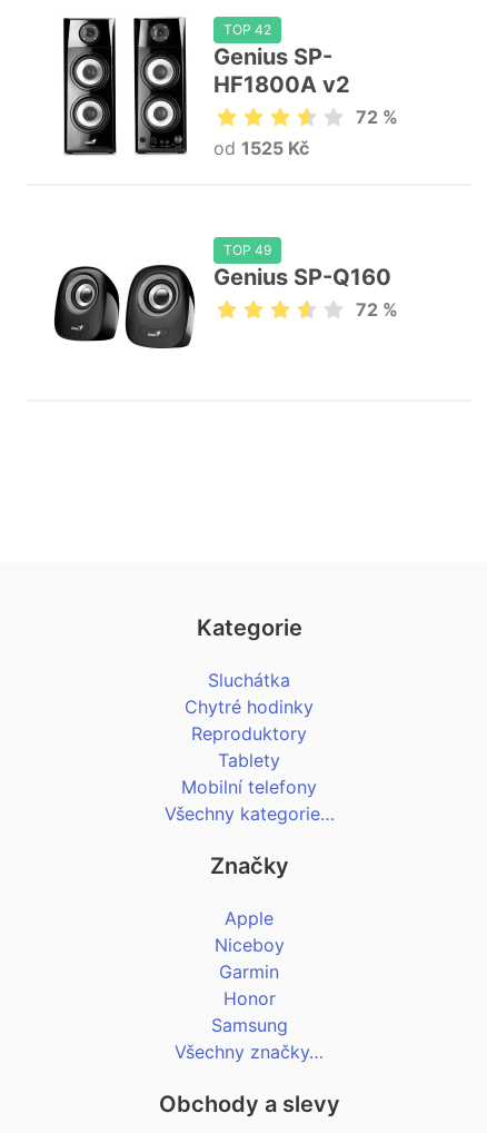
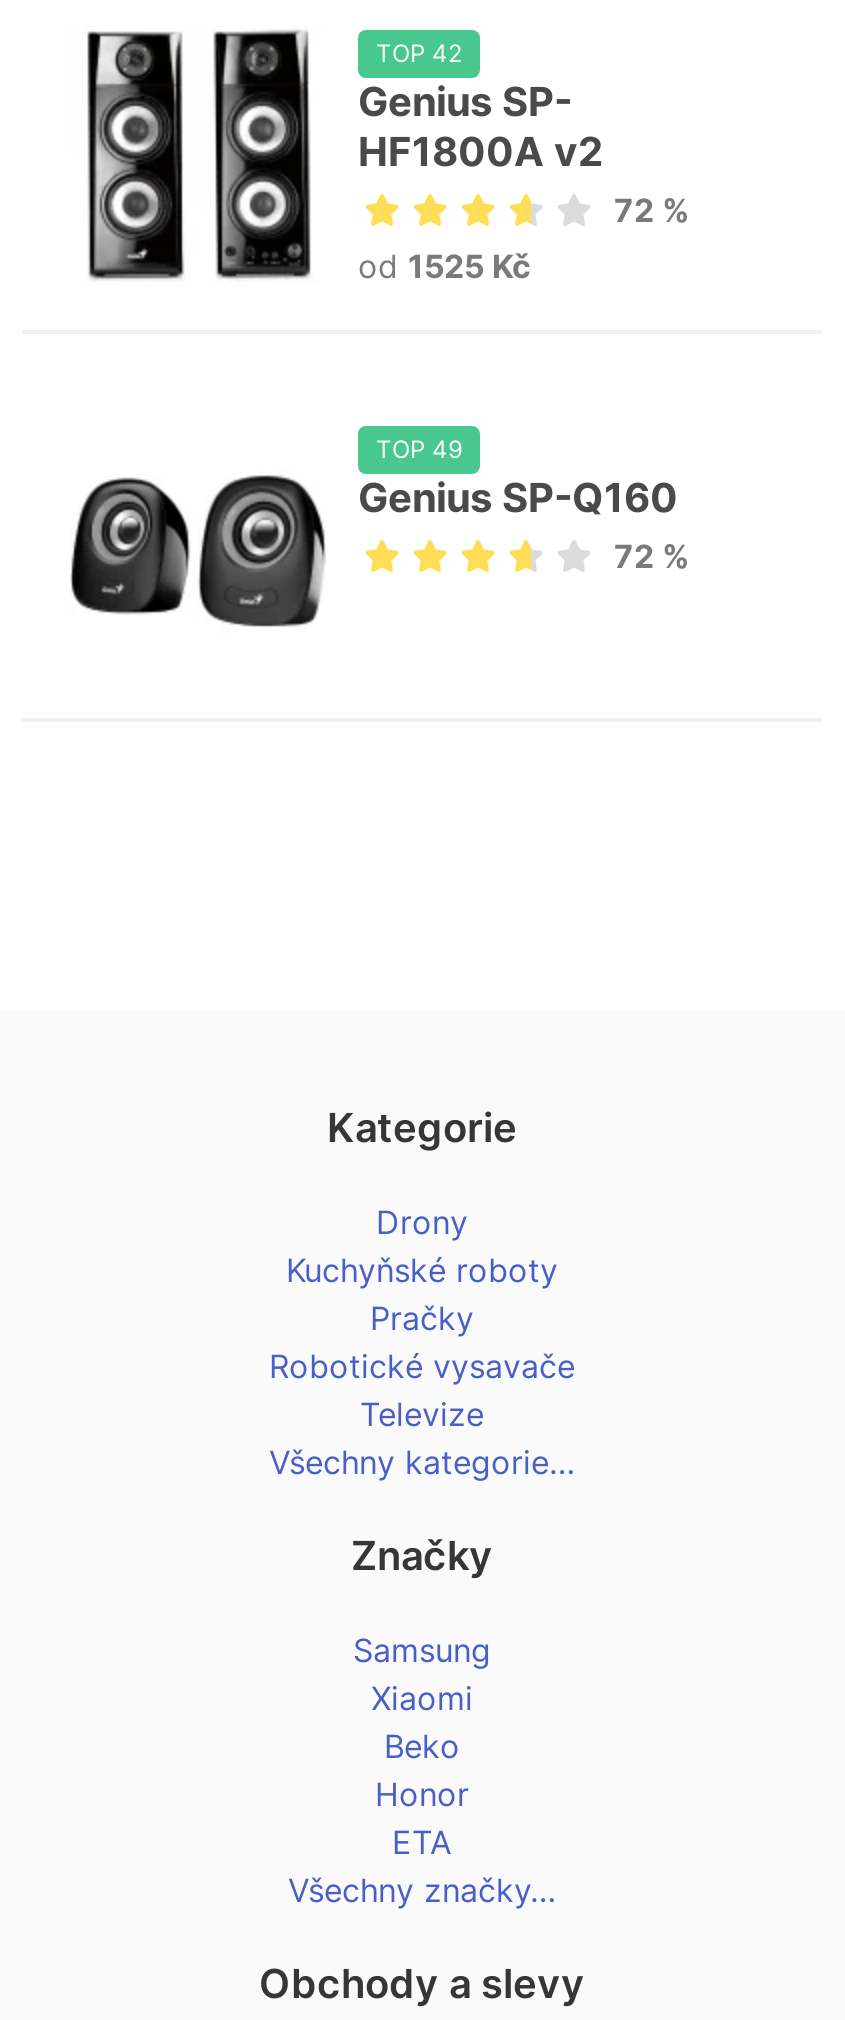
- Sluchátka
- Chytré hodinky
- Reproduktory
- Tablety
- Mobilní telefony
+ Drony
+ Kuchyňské roboty
+ Pračky
+ Robotické vysavače
+ Televize

- Apple
- Niceboy
- Garmin
+ Samsung
+ Xiaomi
+ Beko

- Samsung
+ ETA
